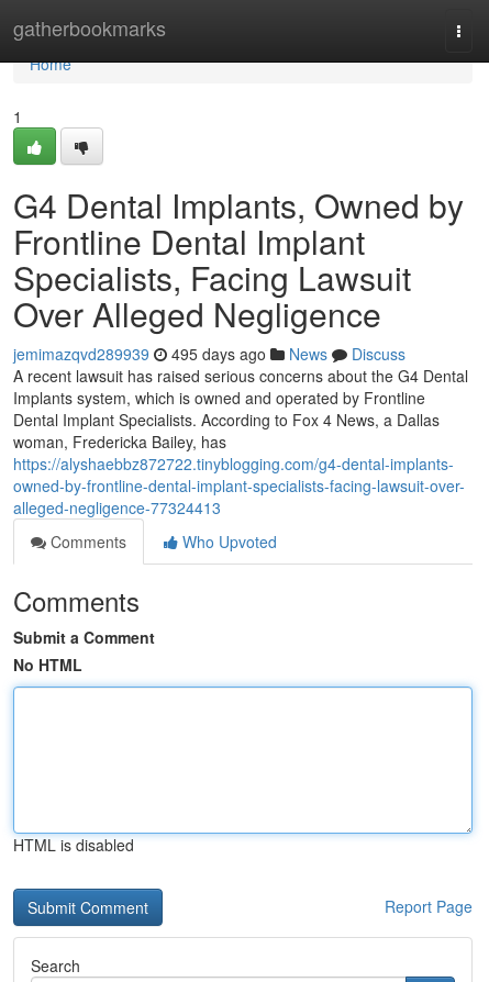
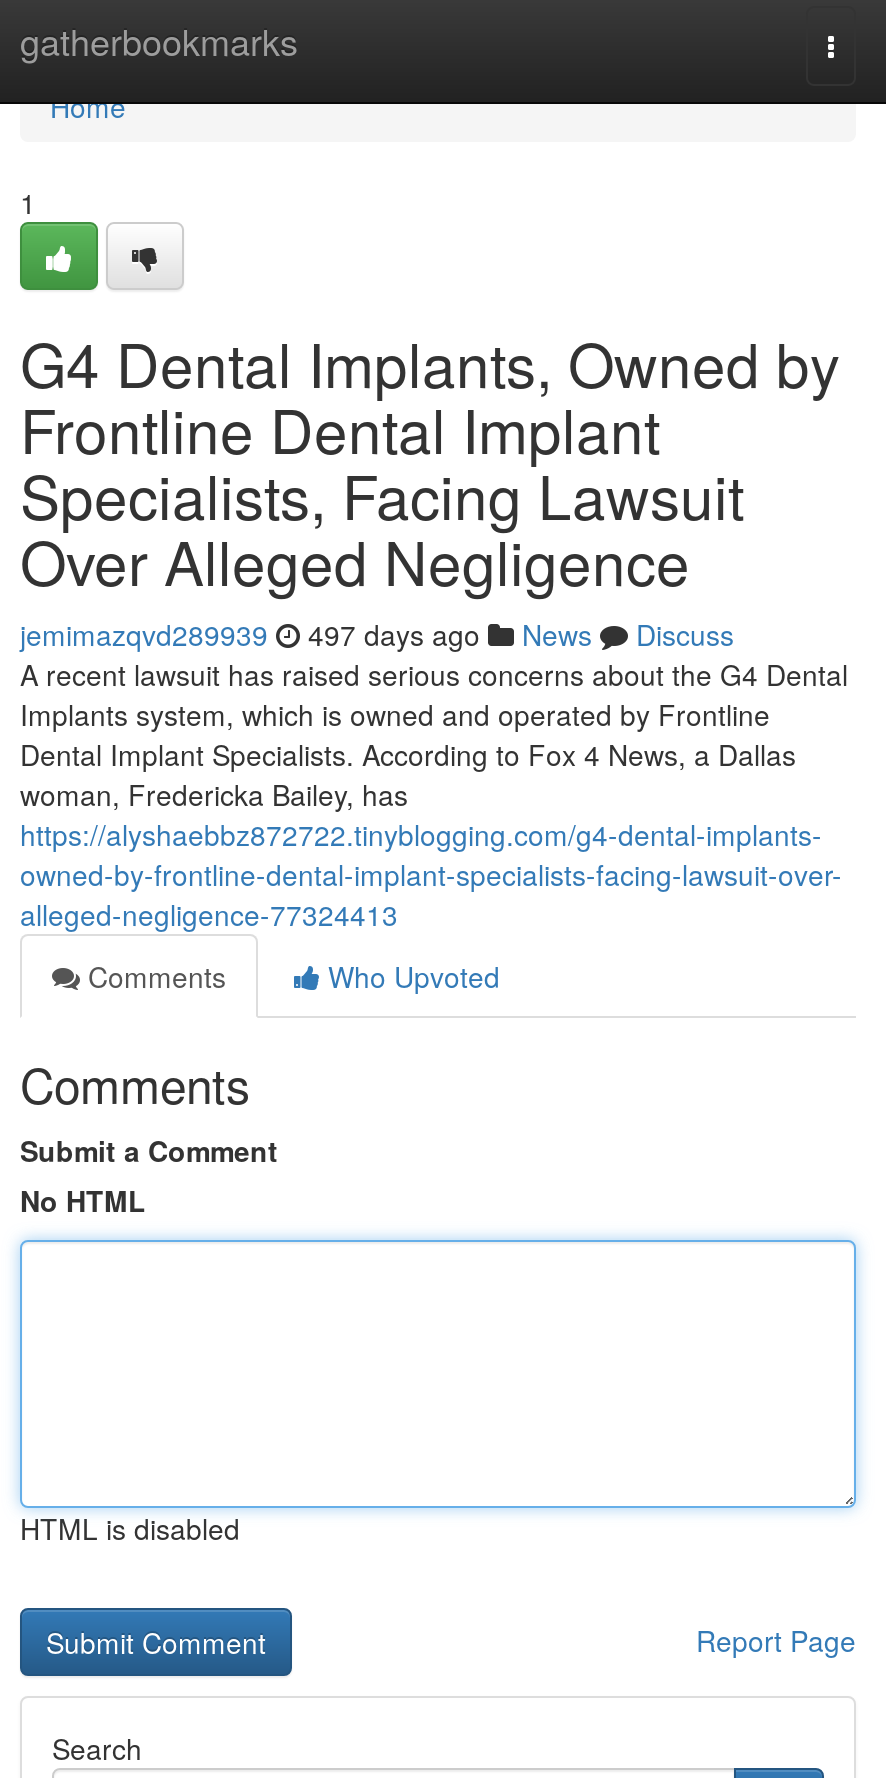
- jemimazqvd289939 495 days ago News Discuss
+ jemimazqvd289939 497 days ago News Discuss
